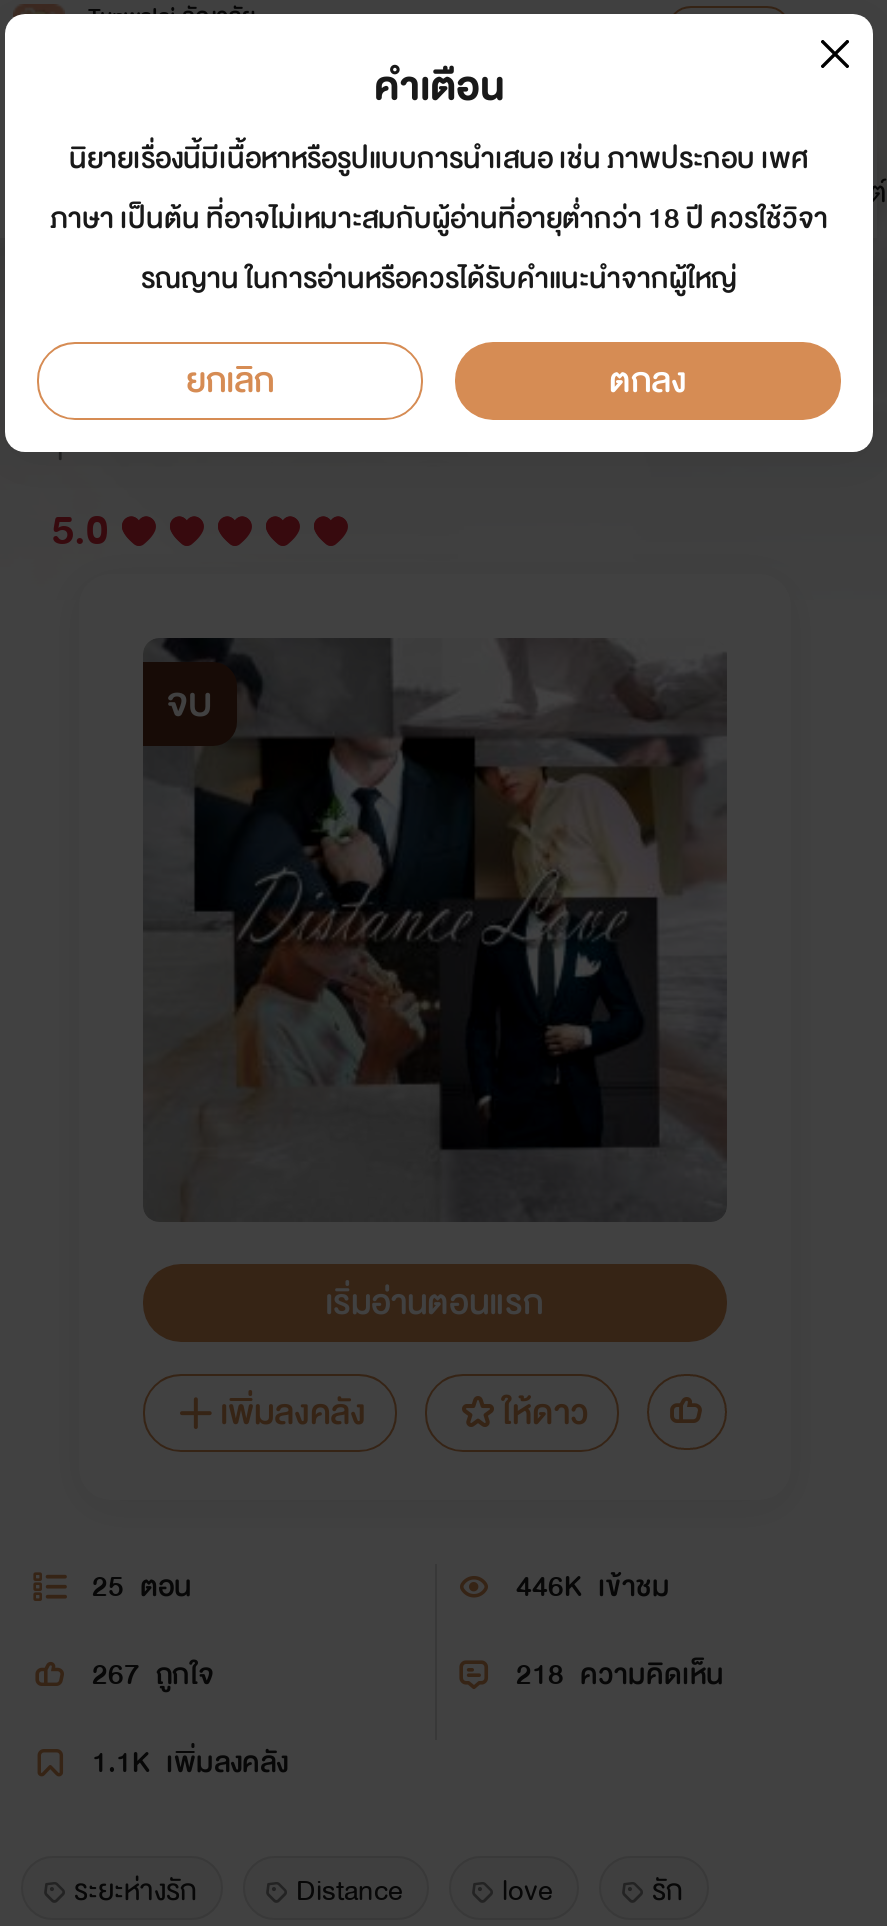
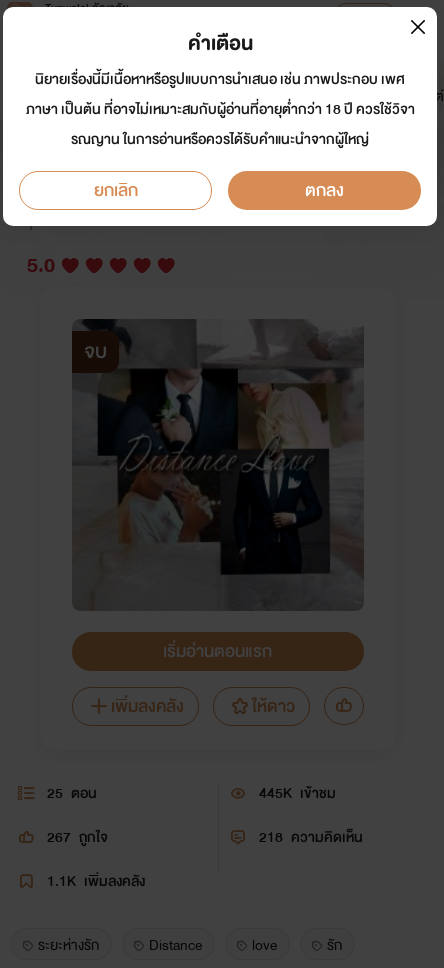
- 446K เข้าชม
+ 445K เข้าชม
